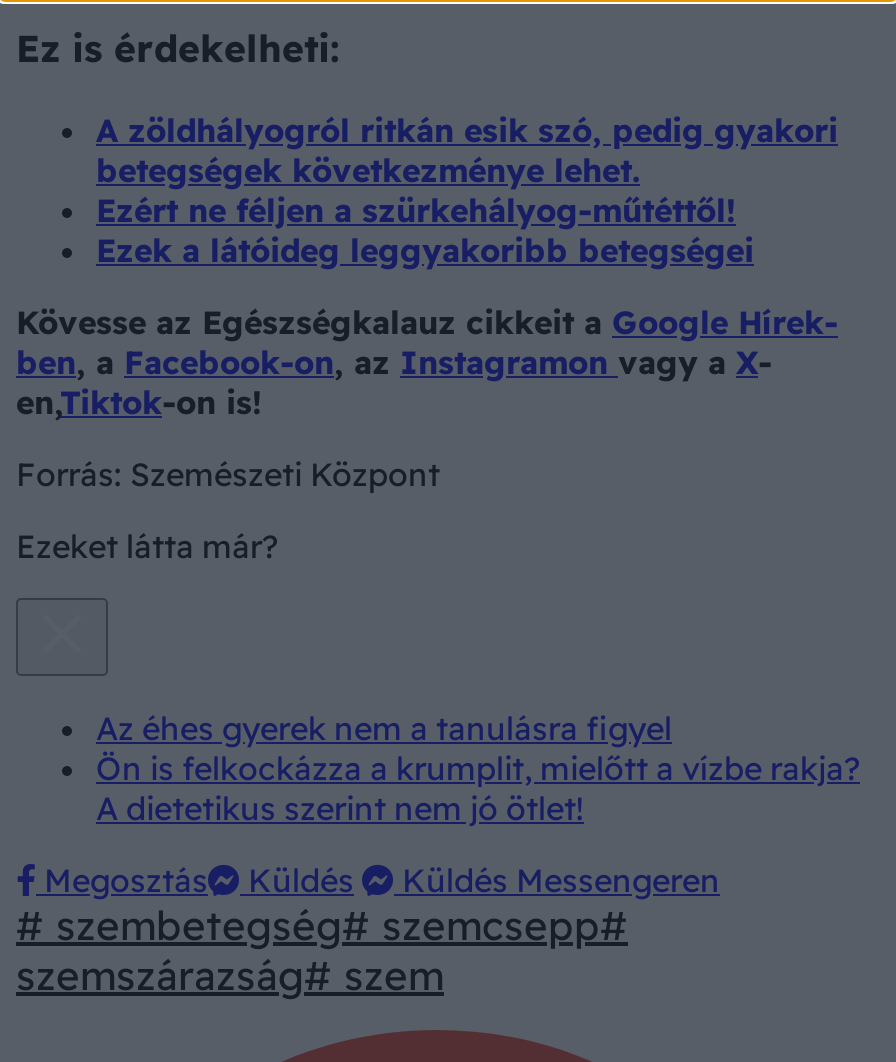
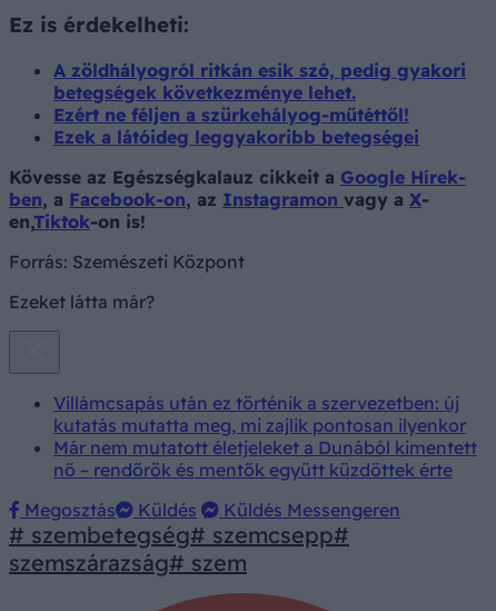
- Az éhes gyerek nem a tanulásra figyel
- Ön is felkockázza a krumplit, mielőtt a vízbe rakja?
- A dietetikus szerint nem jó ötlet!
+ Villámcsapás után ez történik a szervezetben: új
+ kutatás mutatta meg, mi zajlik pontosan ilyenkor
+ Már nem mutatott életjeleket a Dunából kimentett
+ nő – rendőrök és mentők együtt küzdöttek érte
